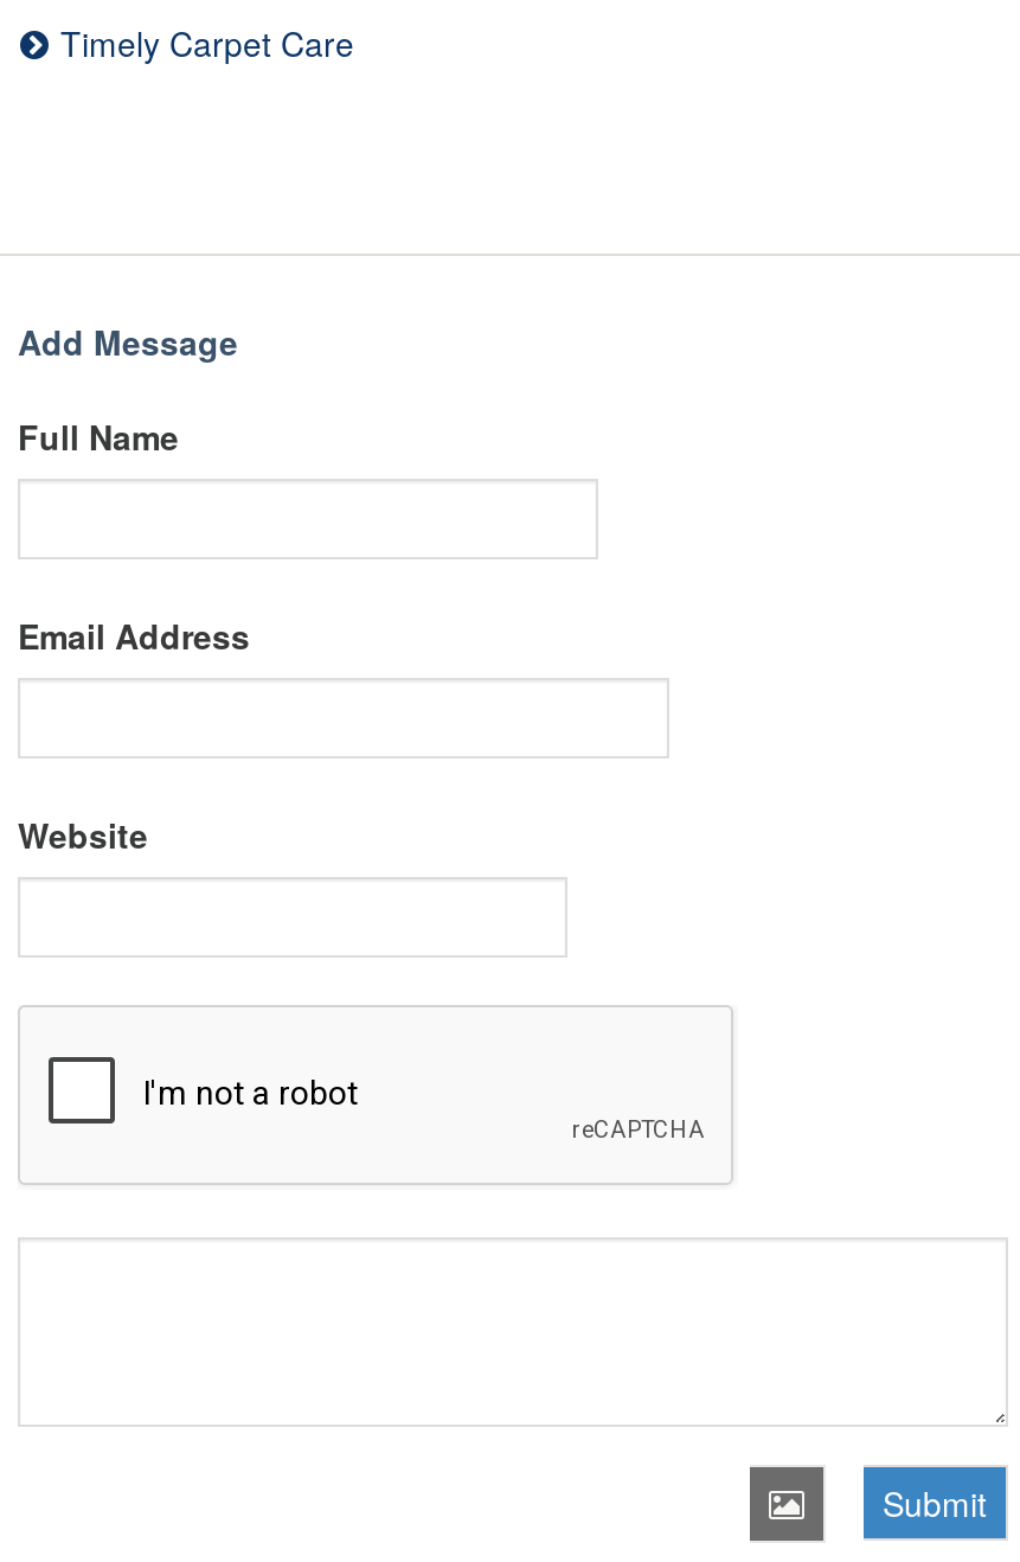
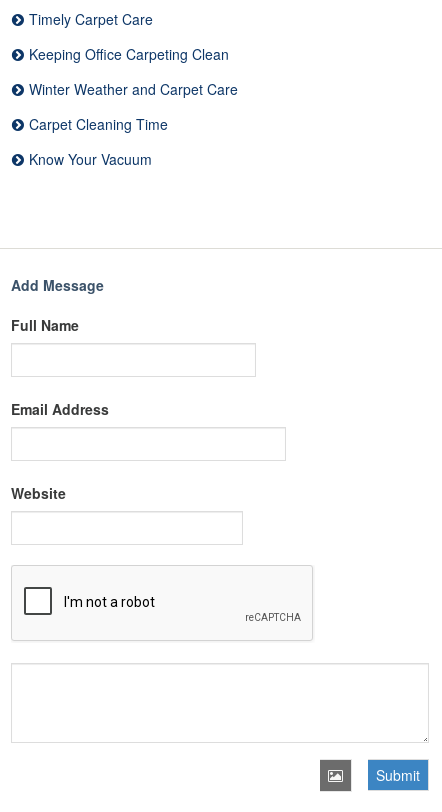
+ Keeping Office Carpeting Clean
+ Winter Weather and Carpet Care
+ Carpet Cleaning Time
+ Know Your Vacuum
